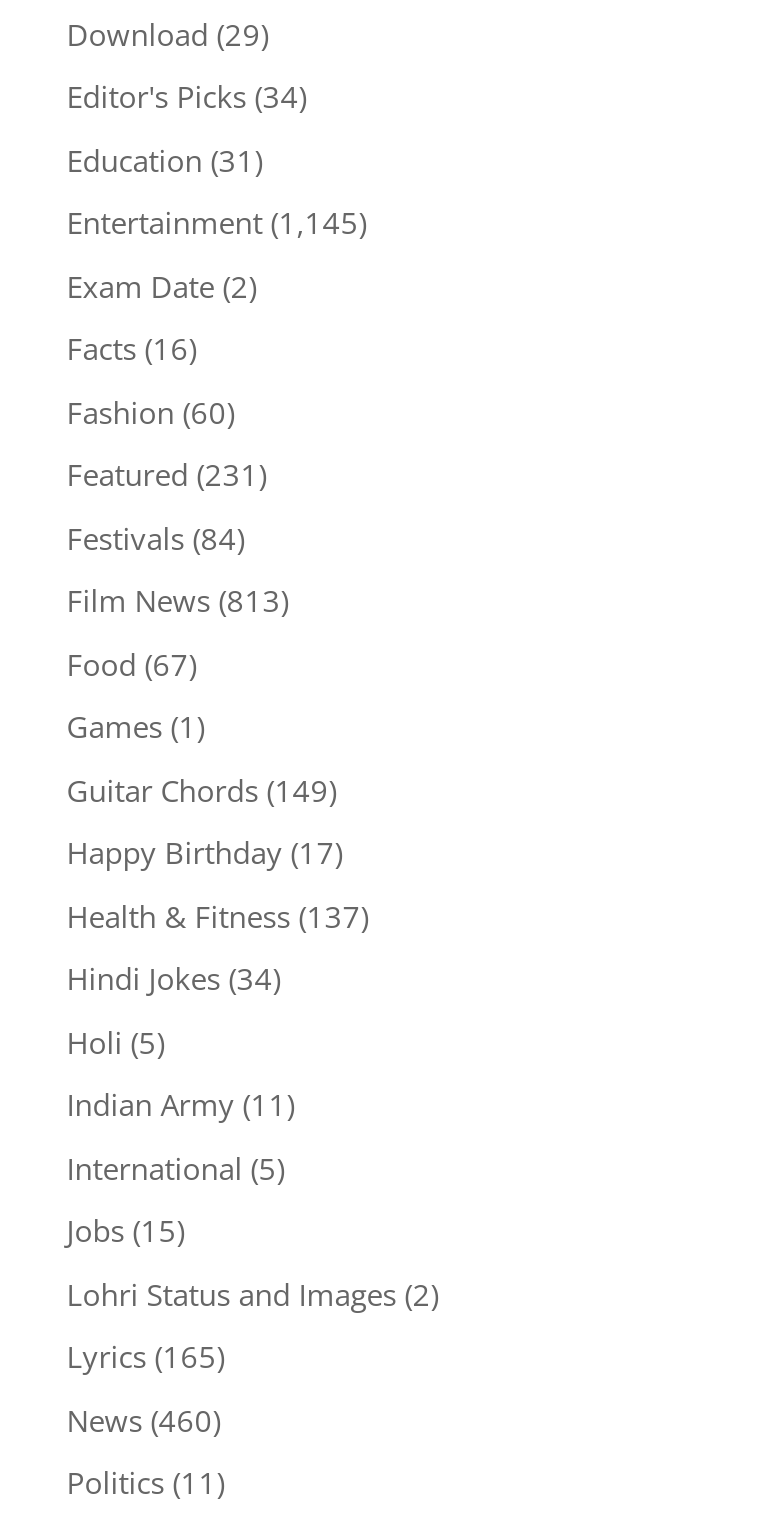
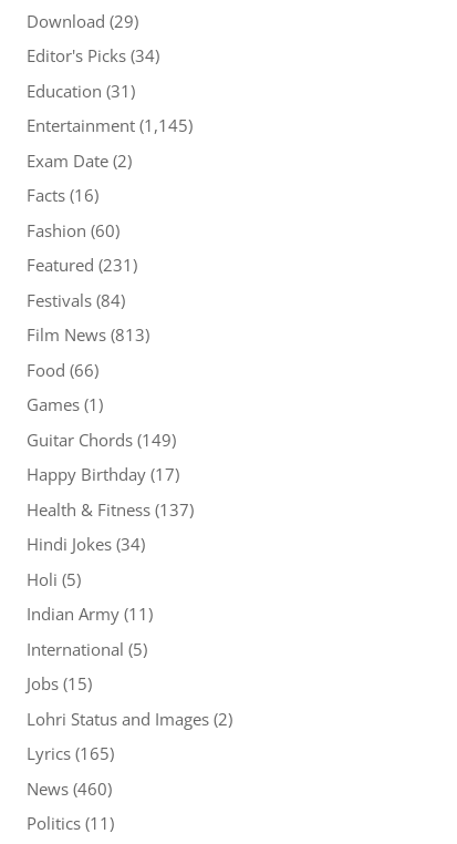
- Food (67)
+ Food (66)
